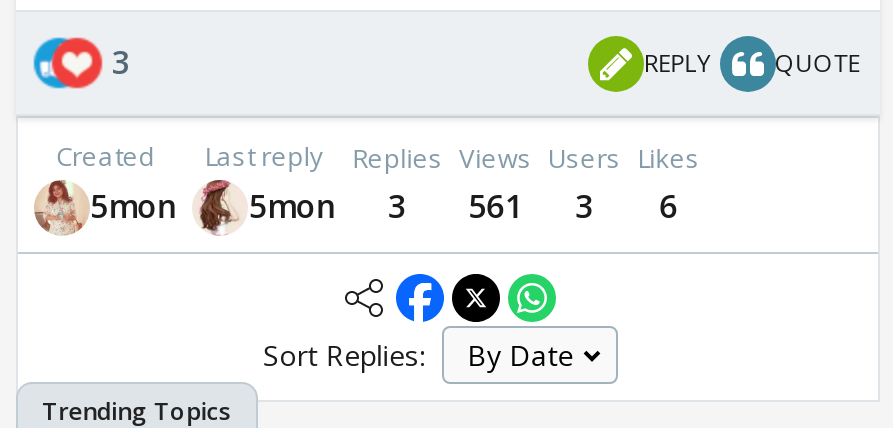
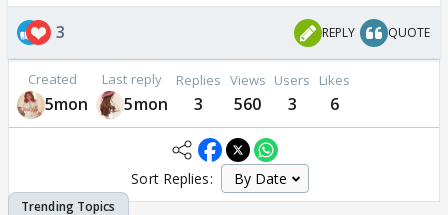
- 5mon 5mon 3 561 3 6
+ 5mon 5mon 3 560 3 6
